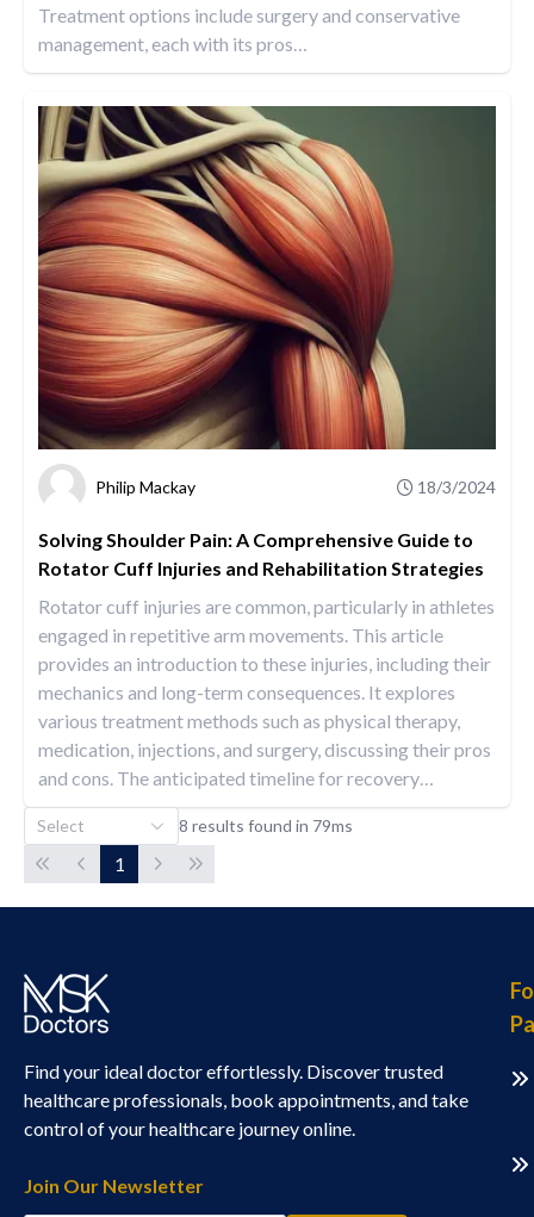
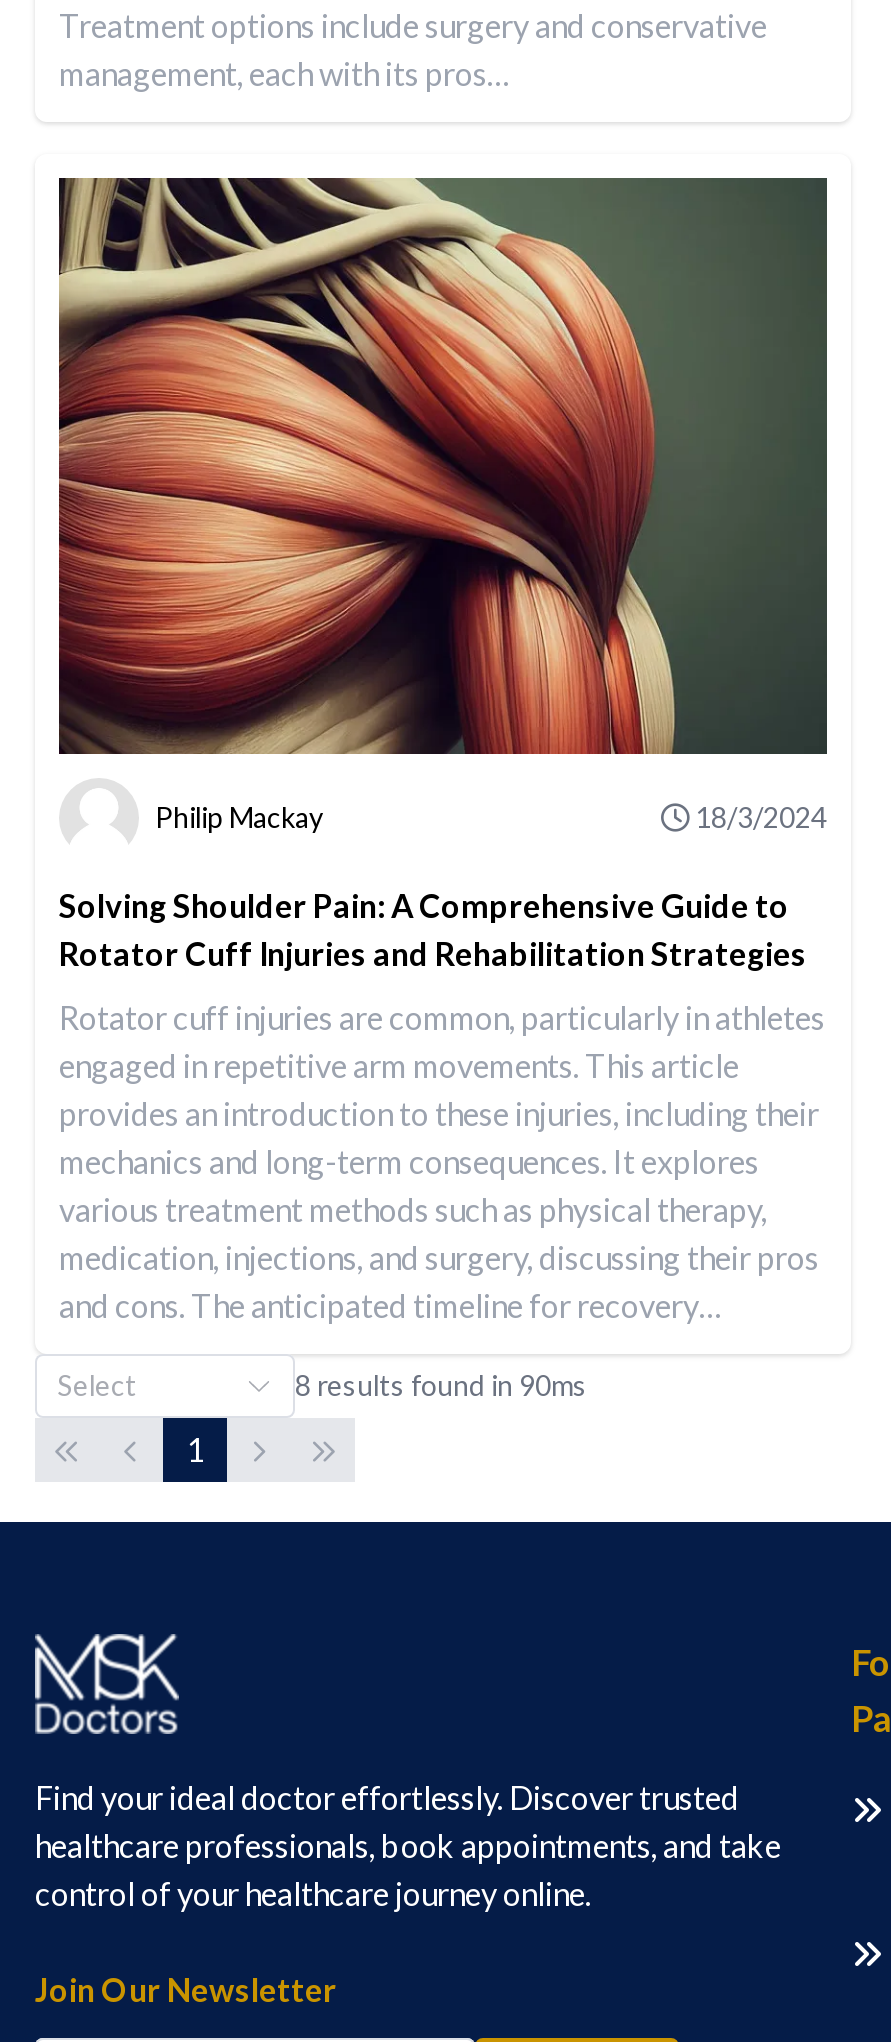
- 8 results found in 79ms
+ 8 results found in 90ms
